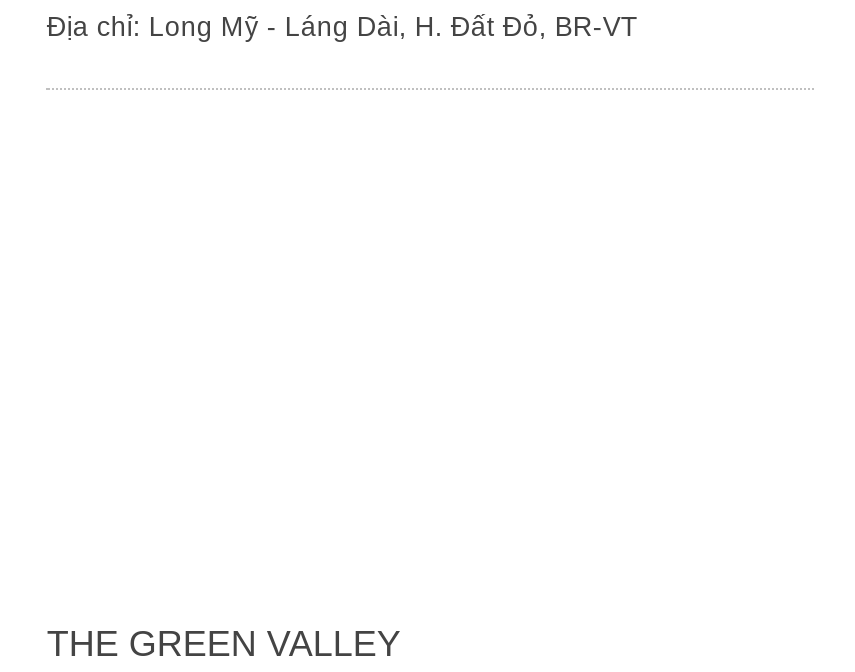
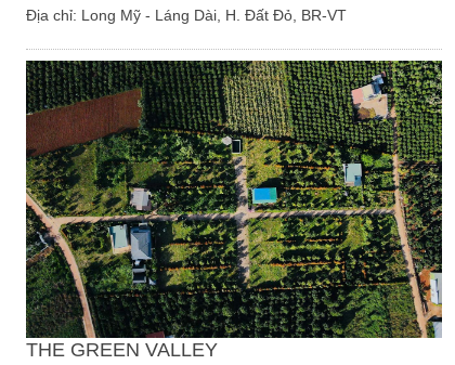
+ [image]
